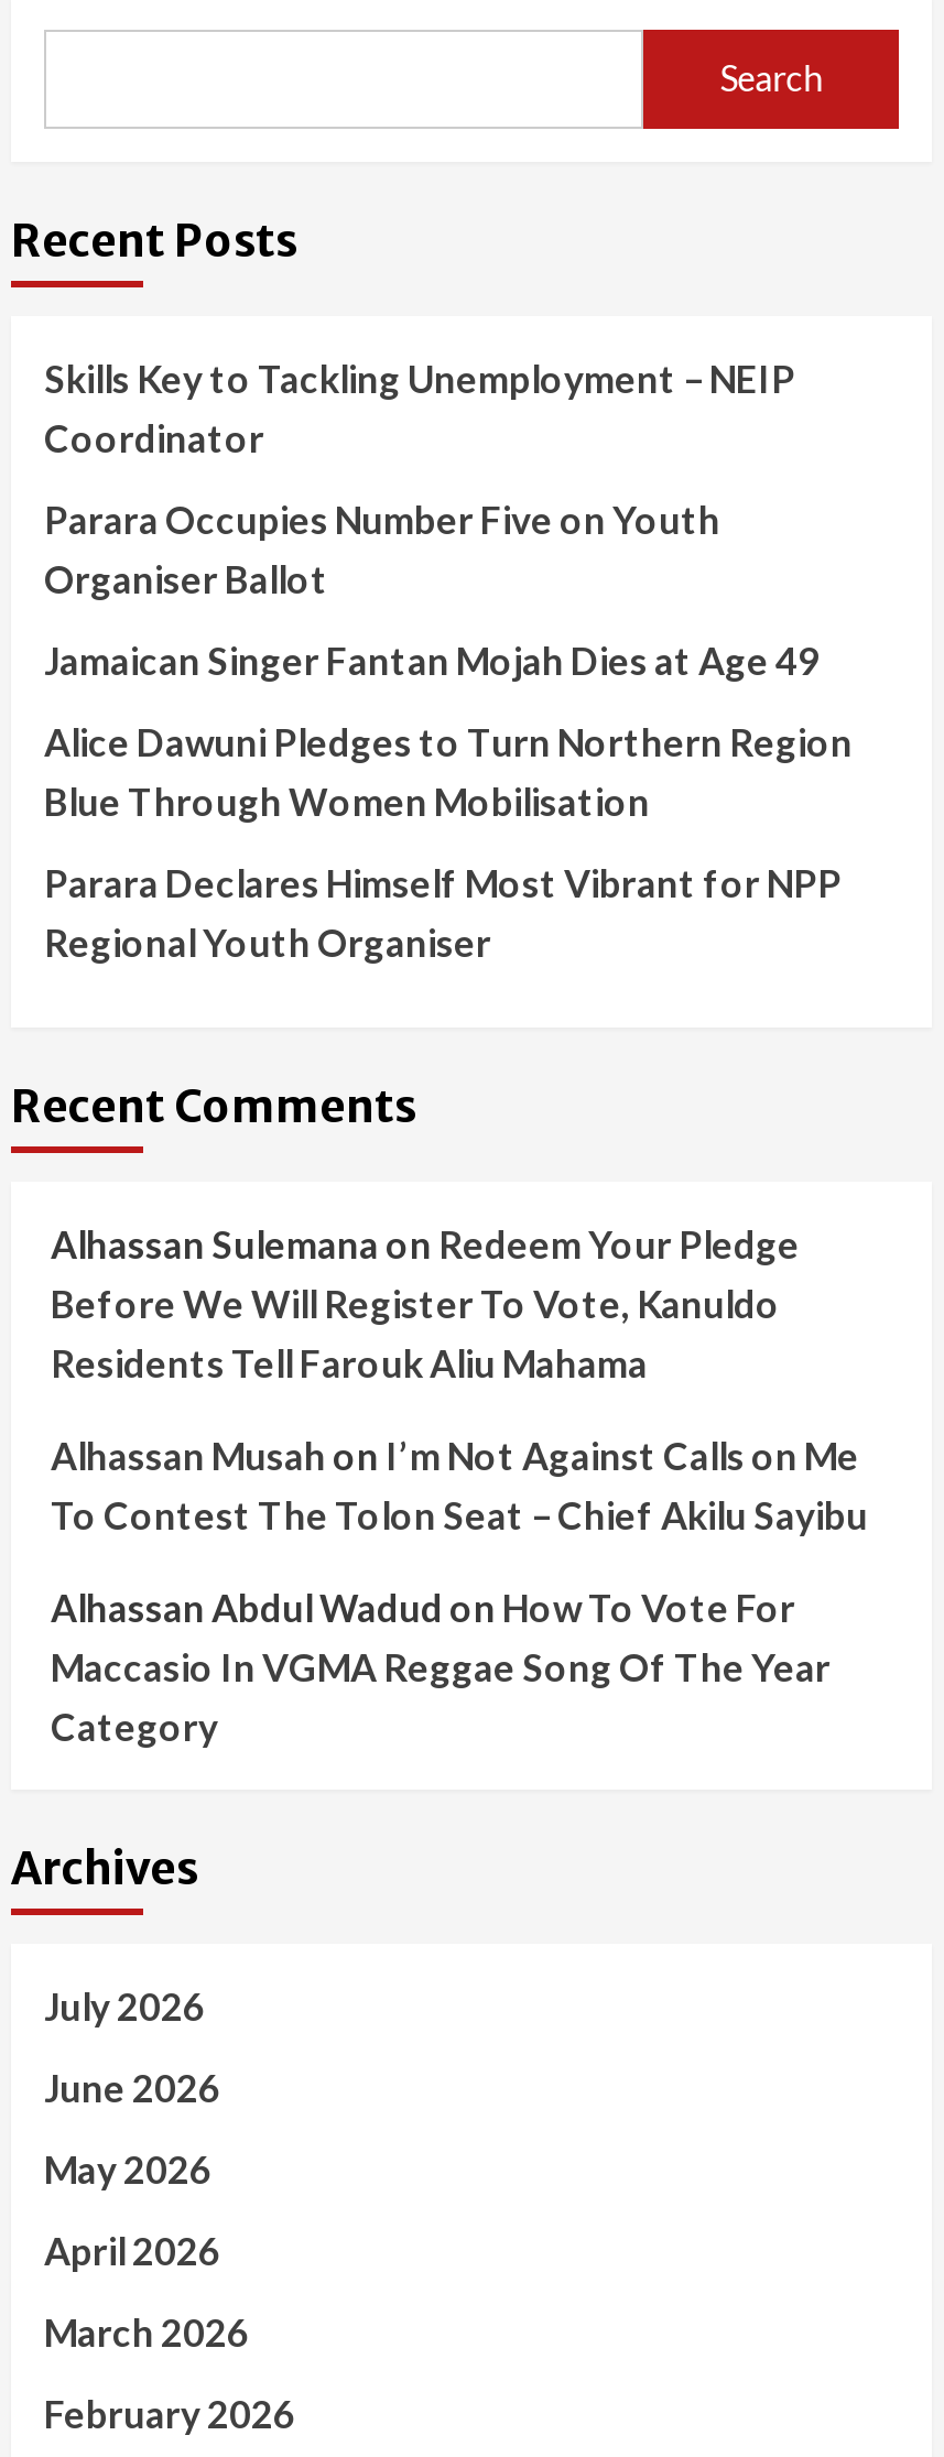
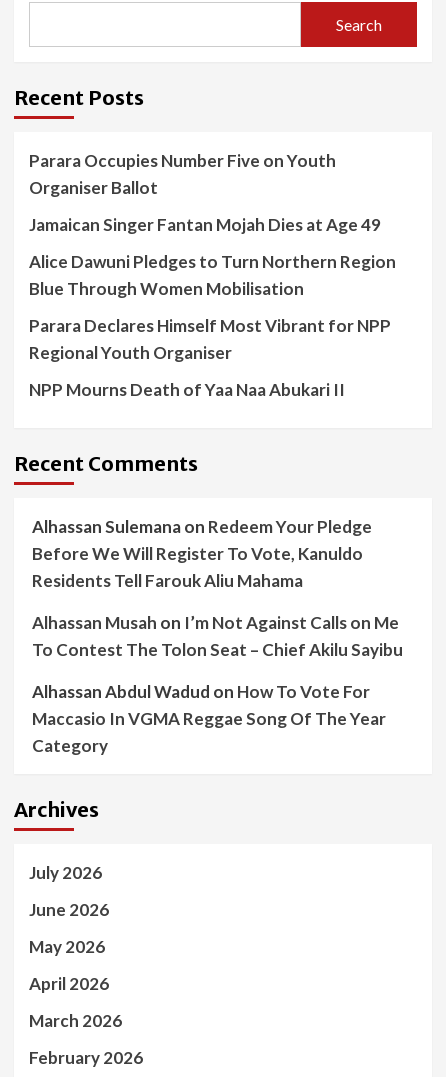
- Skills Key to Tackling Unemployment – NEIP
- Coordinator

moved up: Parara Occupies Number Five on Youth | Organiser Ballot | Jamaican Singer Fantan Mojah Dies at Age 49 | Alice Dawuni Pledges to Turn Northern Region | Blue Through Women Mobilisation | Parara Declares Himself Most Vibrant for NPP | Regional Youth Organiser

+ NPP Mourns Death of Yaa Naa Abukari II
